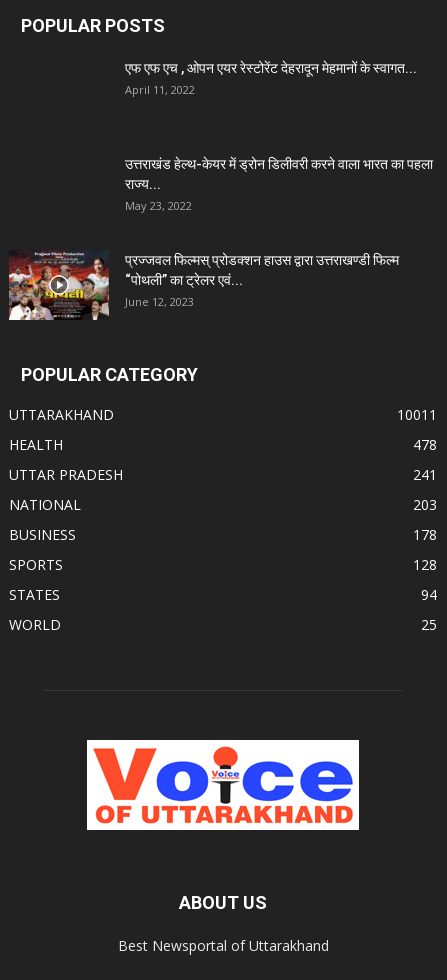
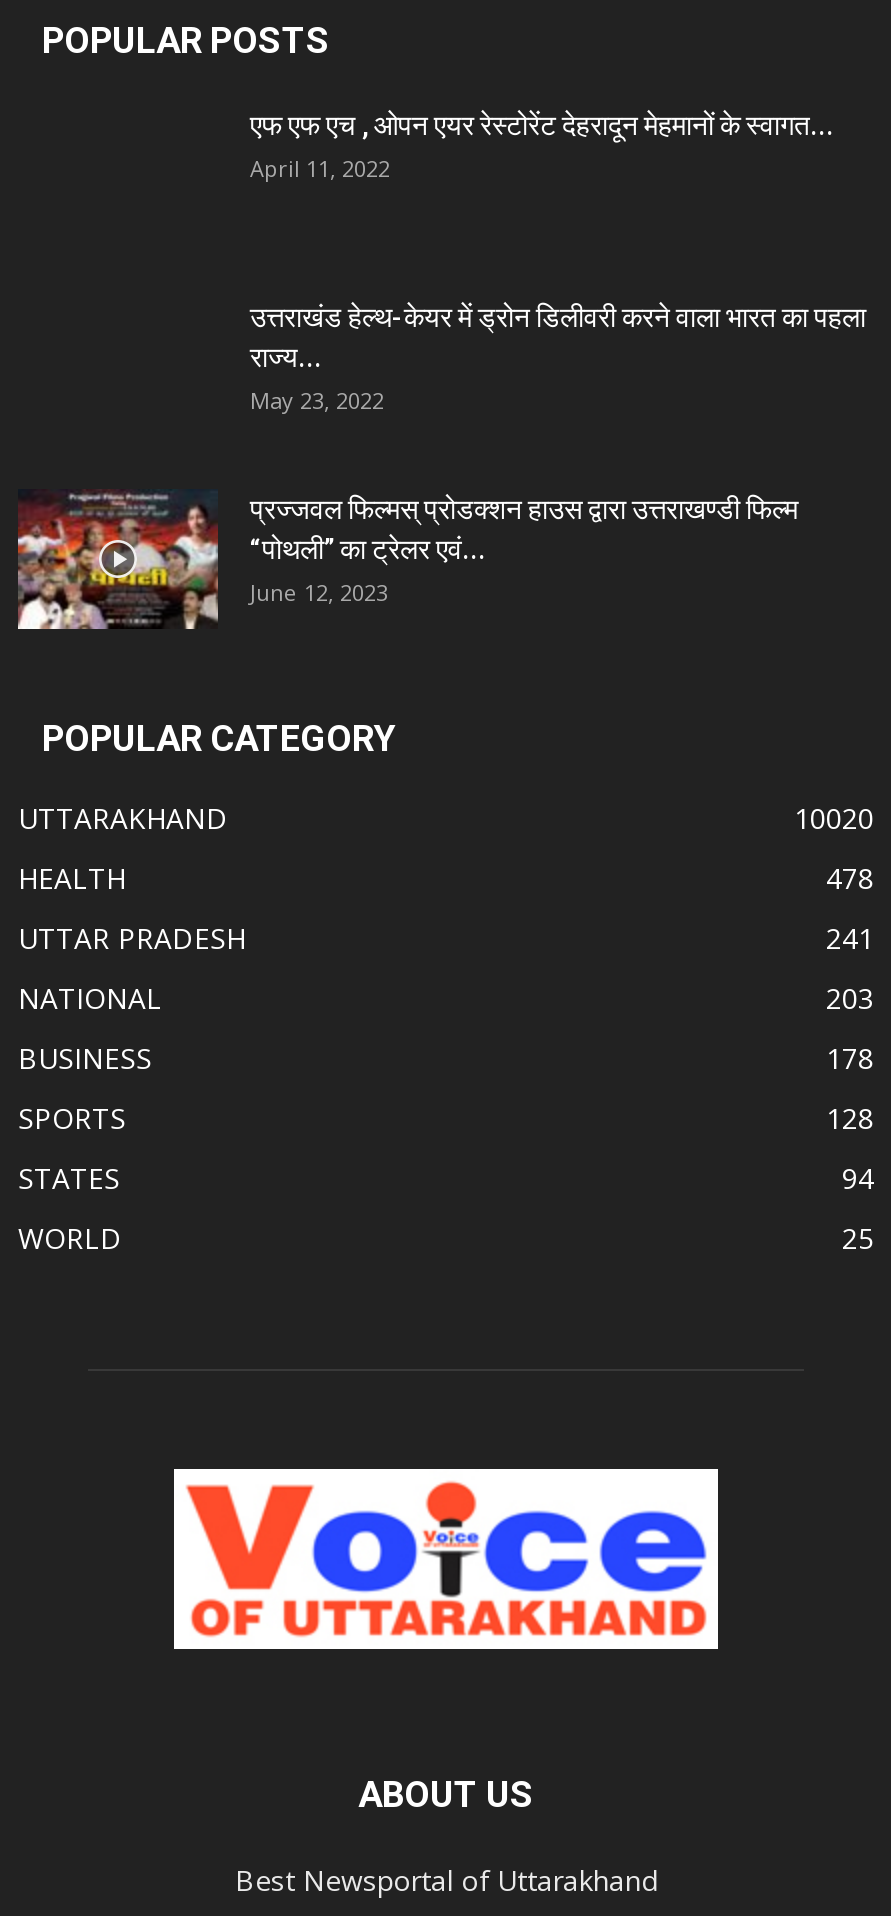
- 10011
+ 10020
